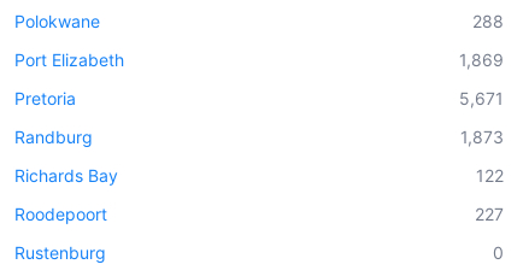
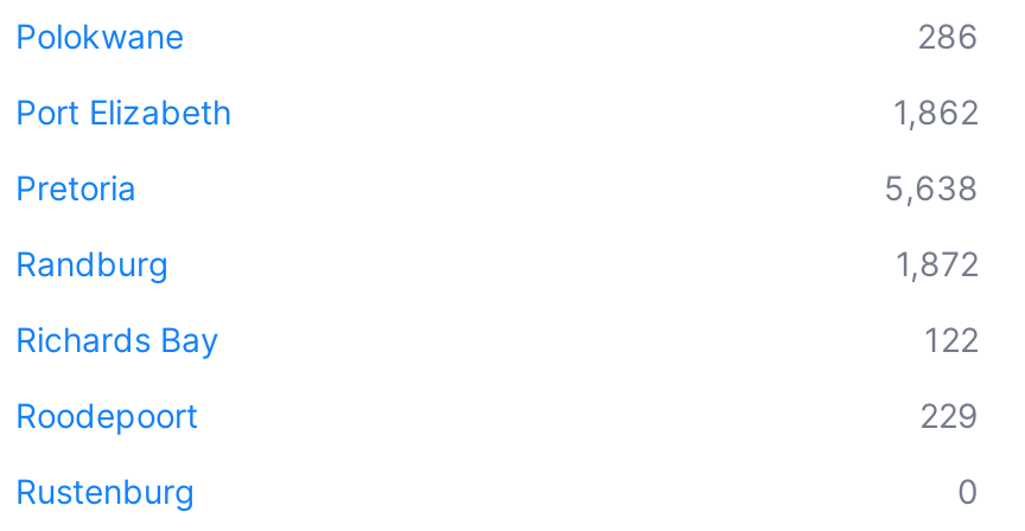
- 288
+ 286

- 1,869
+ 1,862

- 5,671
+ 5,638

- 1,873
+ 1,872

- 227
+ 229
